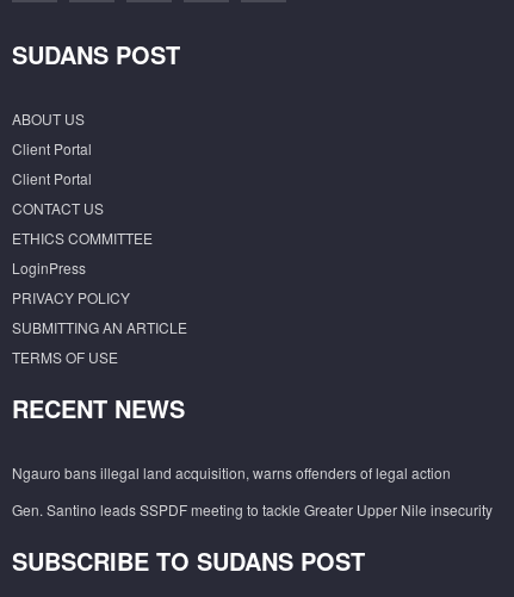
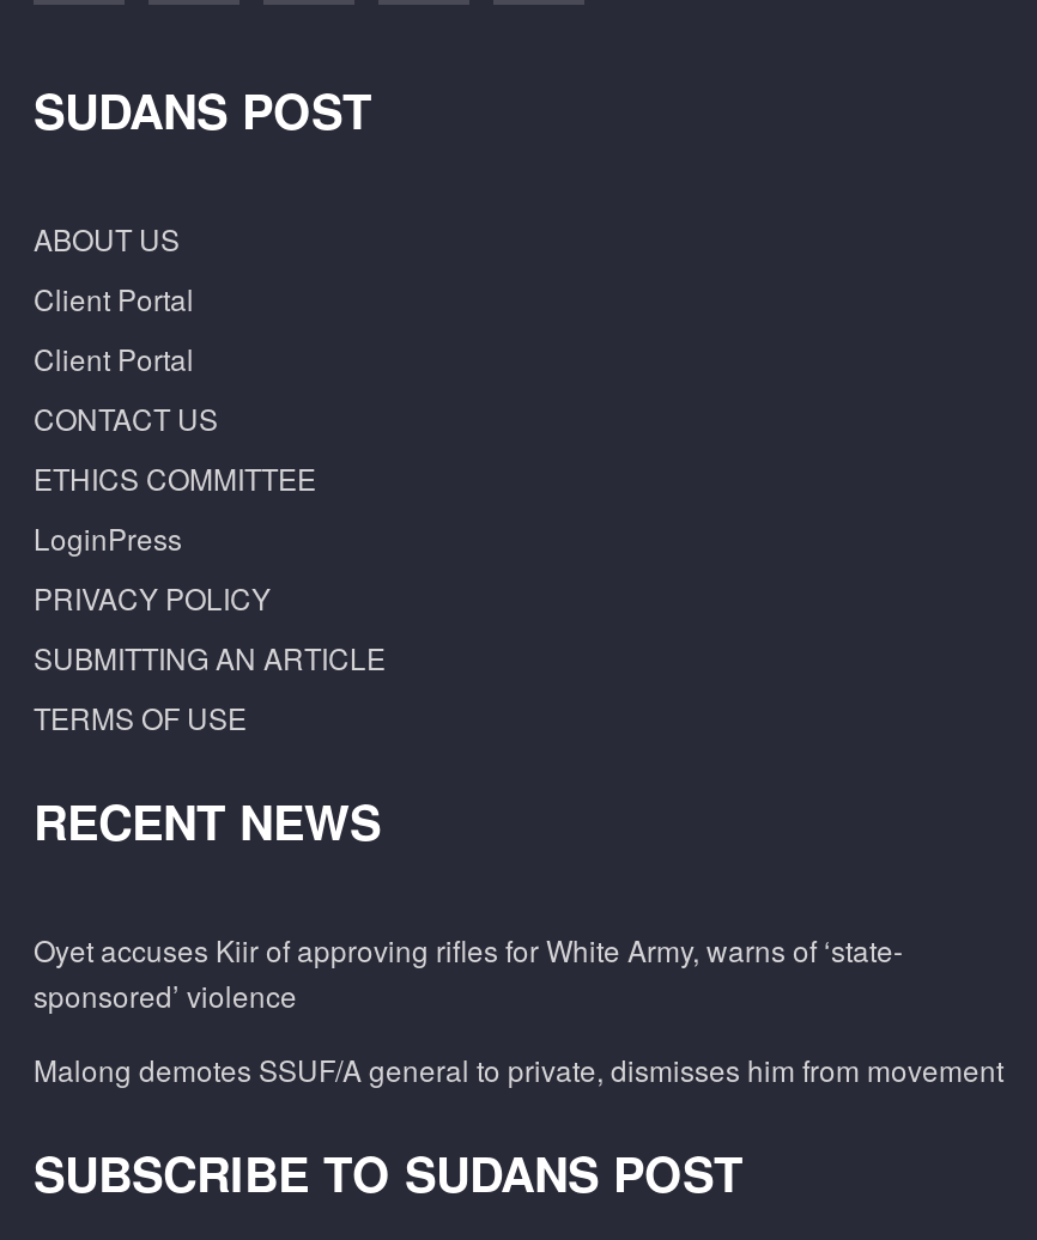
- Ngauro bans illegal land acquisition, warns offenders of legal action
+ Oyet accuses Kiir of approving rifles for White Army, warns of ‘state-
+ sponsored’ violence

- Gen. Santino leads SSPDF meeting to tackle Greater Upper Nile insecurity
+ Malong demotes SSUF/A general to private, dismisses him from movement
